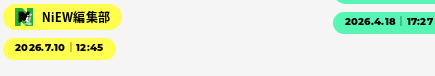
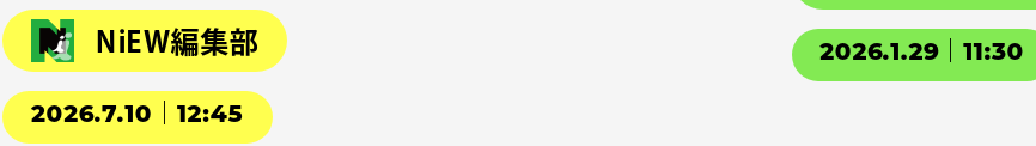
- 2026.4.18｜17:27
+ 2026.1.29｜11:30
